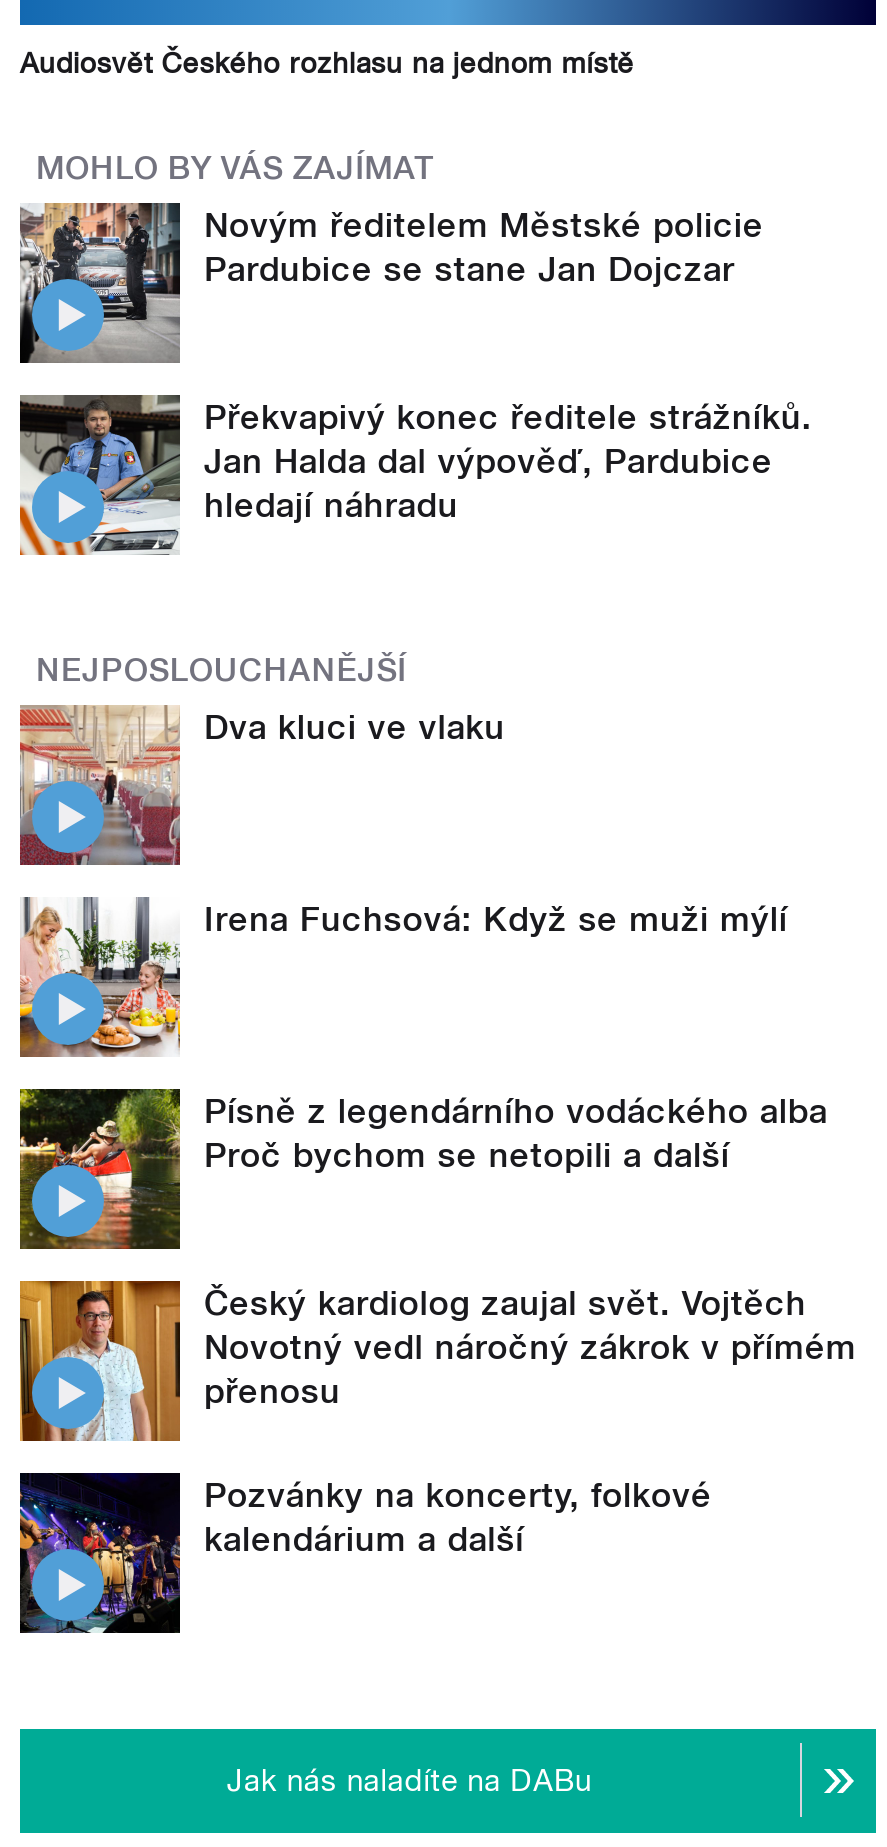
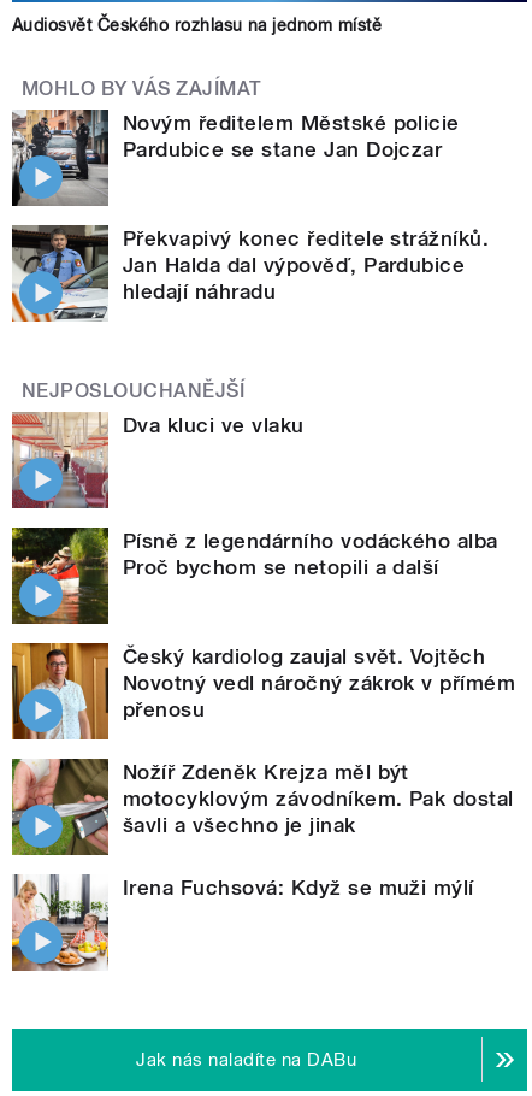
moved down: [image] | Irena Fuchsová: Když se muži mýlí

moved up: [image] | Písně z legendárního vodáckého alba | Proč bychom se netopili a další | Český kardiolog zaujal svět. Vojtěch | Novotný vedl náročný zákrok v přímém | přenosu

- [image]
- Pozvánky na koncerty, folkové
- kalendárium a další
+ [image]
+ Nožíř Zdeněk Krejza měl být
+ motocyklovým závodníkem. Pak dostal
+ šavli a všechno je jinak
